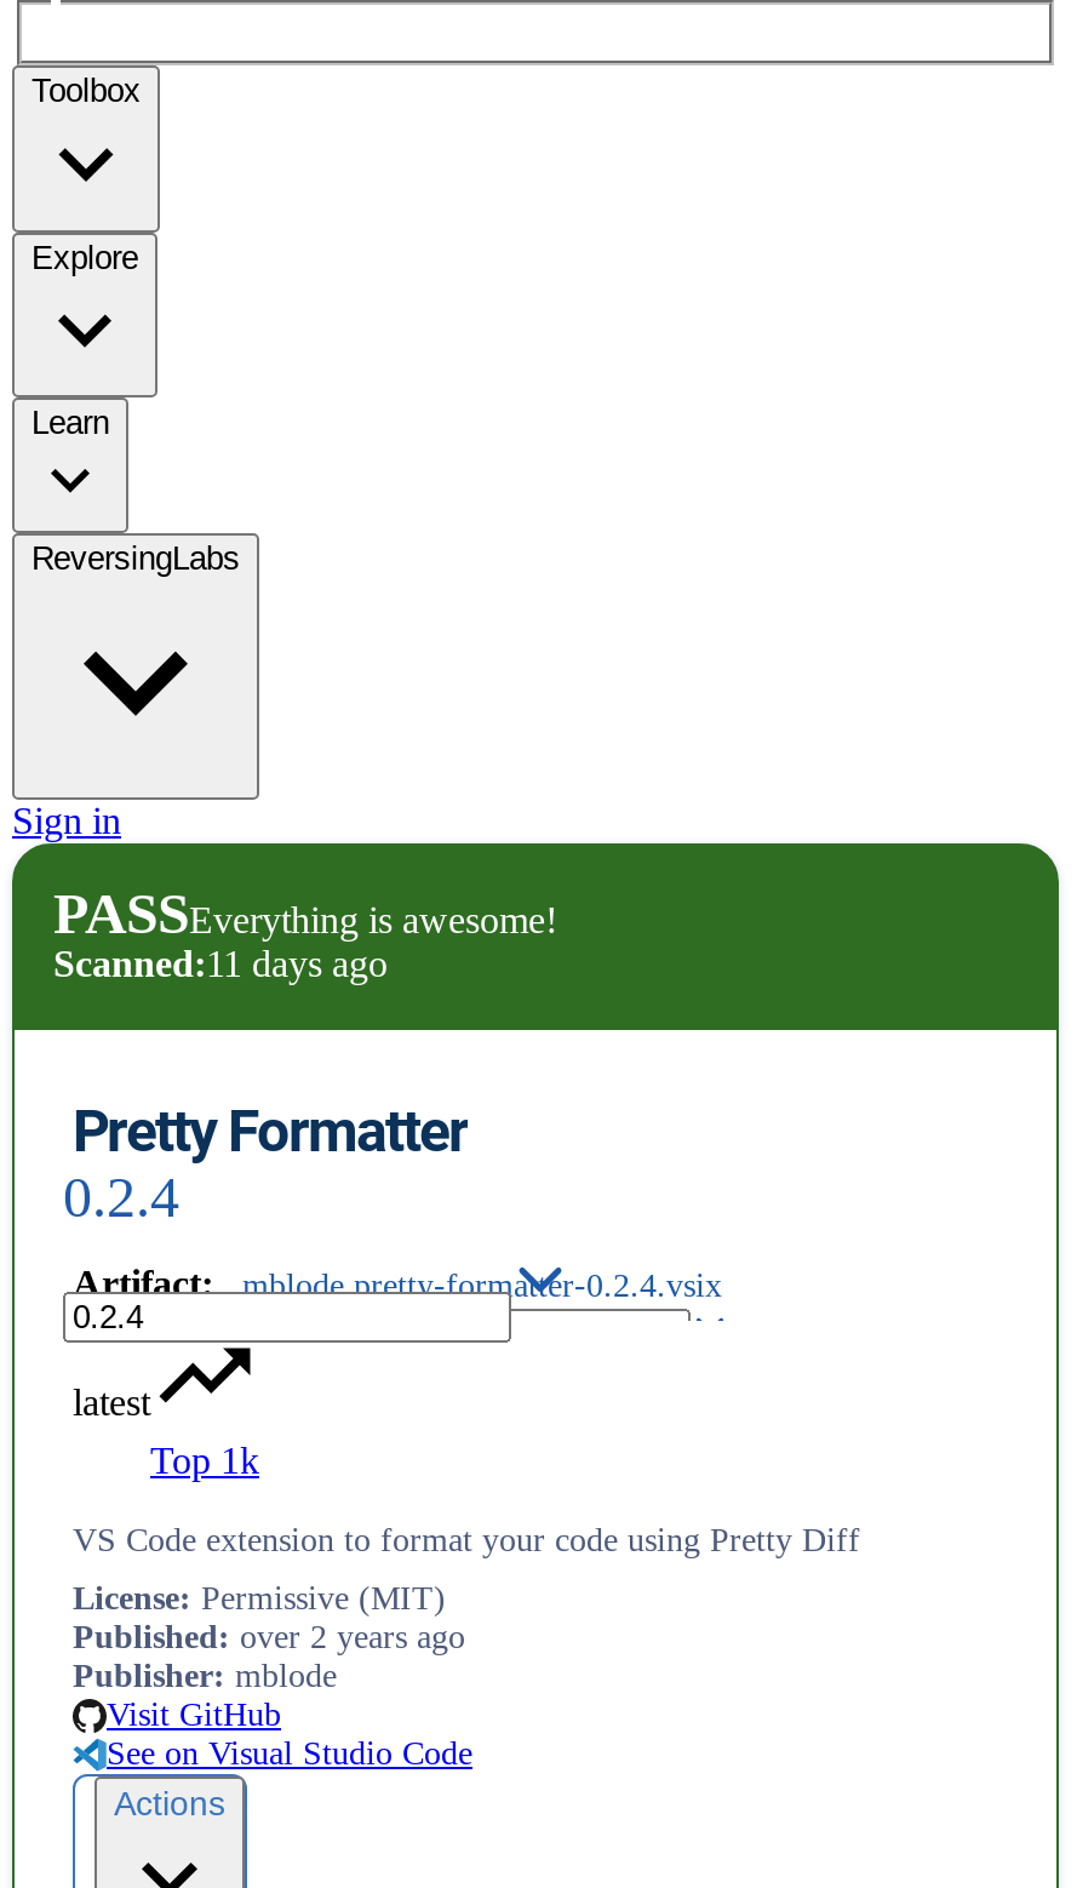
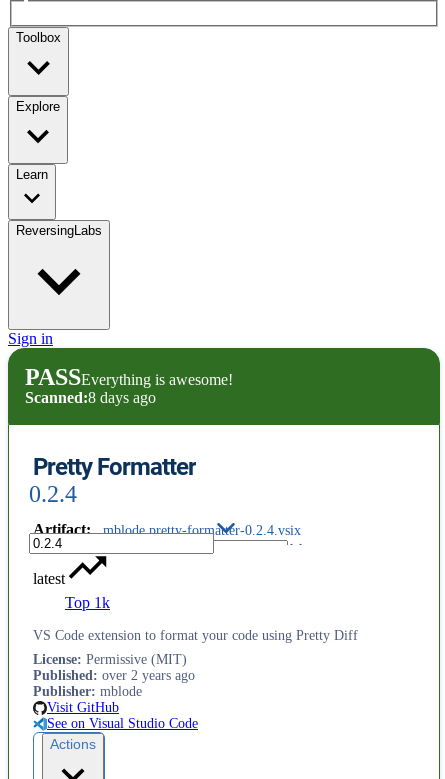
- Scanned:11 days ago
+ Scanned:8 days ago
